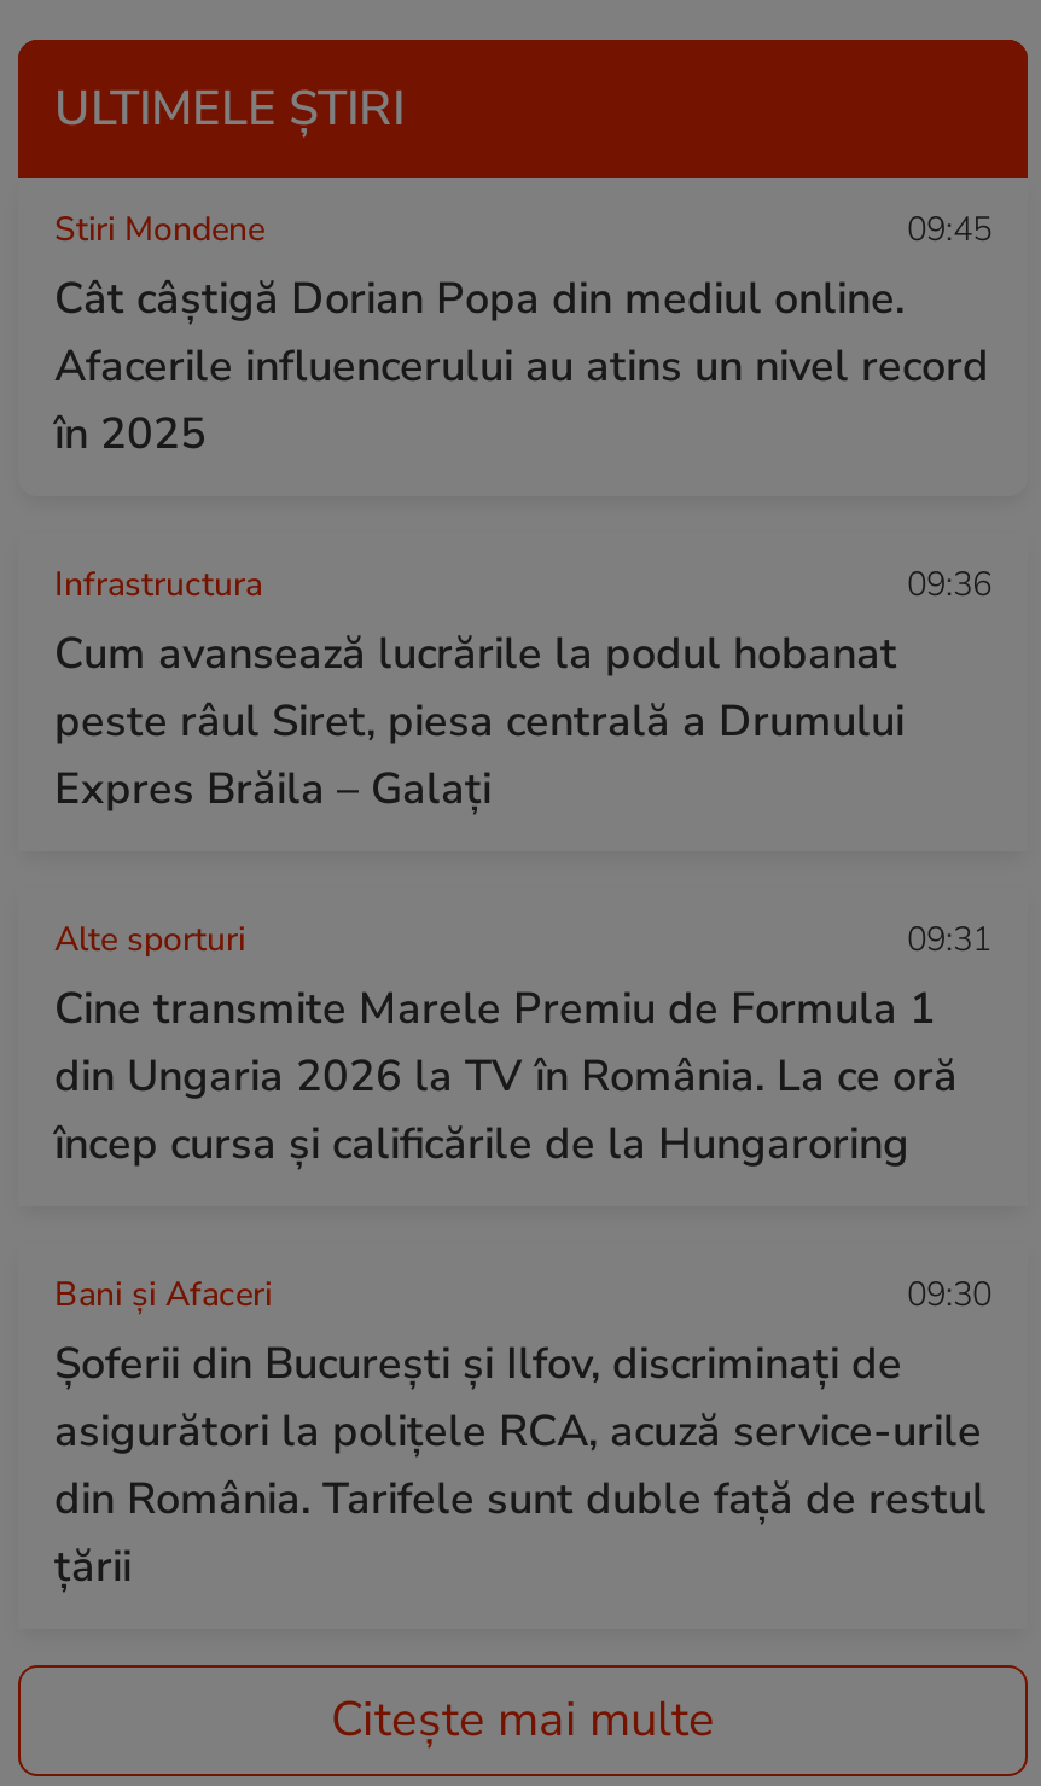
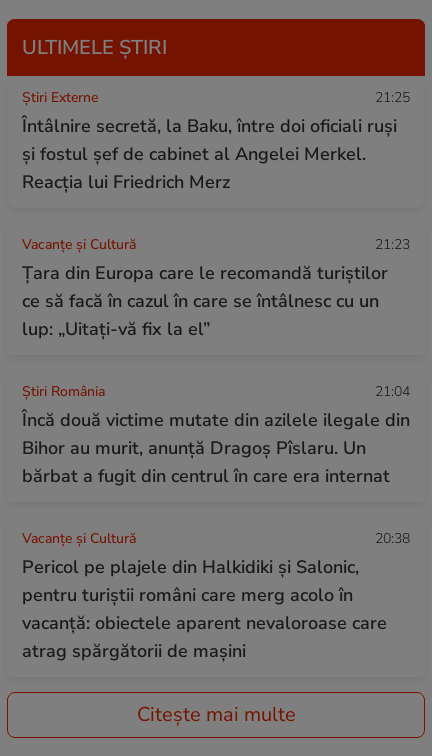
- Stiri Mondene
- 09:45
- Cât câștigă Dorian Popa din mediul online.
- Afacerile influencerului au atins un nivel record
- în 2025
+ Știri Externe
+ 21:25
+ Întâlnire secretă, la Baku, între doi oficiali ruși
+ și fostul șef de cabinet al Angelei Merkel.
+ Reacția lui Friedrich Merz

- Infrastructura
- 09:36
- Cum avansează lucrările la podul hobanat
- peste râul Siret, piesa centrală a Drumului
- Expres Brăila – Galați
+ Vacanțe și Cultură
+ 21:23
+ Țara din Europa care le recomandă turiștilor
+ ce să facă în cazul în care se întâlnesc cu un
+ lup: „Uitați-vă fix la el”

- Alte sporturi
- 09:31
- Cine transmite Marele Premiu de Formula 1
- din Ungaria 2026 la TV în România. La ce oră
- încep cursa și calificările de la Hungaroring
+ Știri România
+ 21:04
+ Încă două victime mutate din azilele ilegale din
+ Bihor au murit, anunță Dragoș Pîslaru. Un
+ bărbat a fugit din centrul în care era internat

- Bani și Afaceri
- 09:30
- Șoferii din București și Ilfov, discriminați de
- asigurători la polițele RCA, acuză service-urile
- din România. Tarifele sunt duble față de restul
- țării
+ Vacanțe și Cultură
+ 20:38
+ Pericol pe plajele din Halkidiki și Salonic,
+ pentru turiștii români care merg acolo în
+ vacanță: obiectele aparent nevaloroase care
+ atrag spărgătorii de mașini
